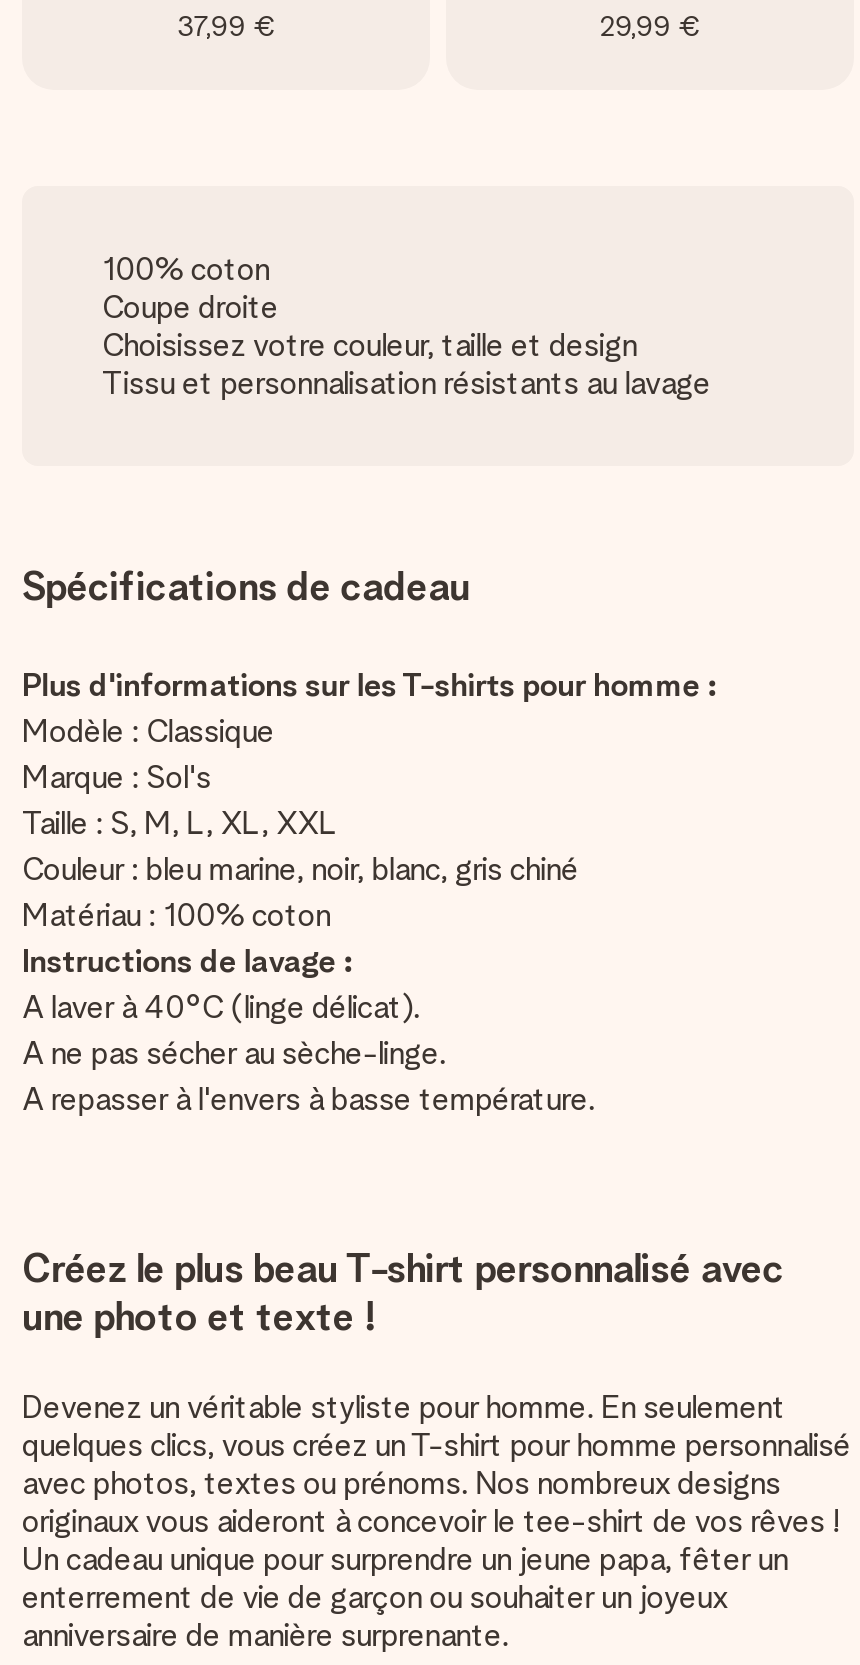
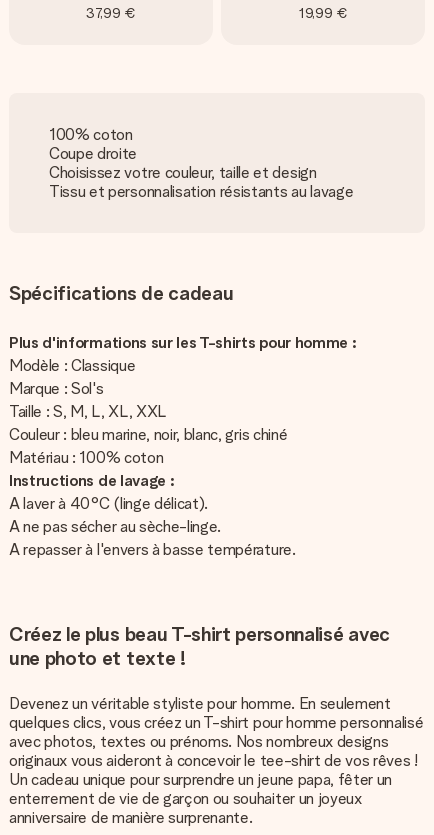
- 29,99 €
+ 19,99 €
